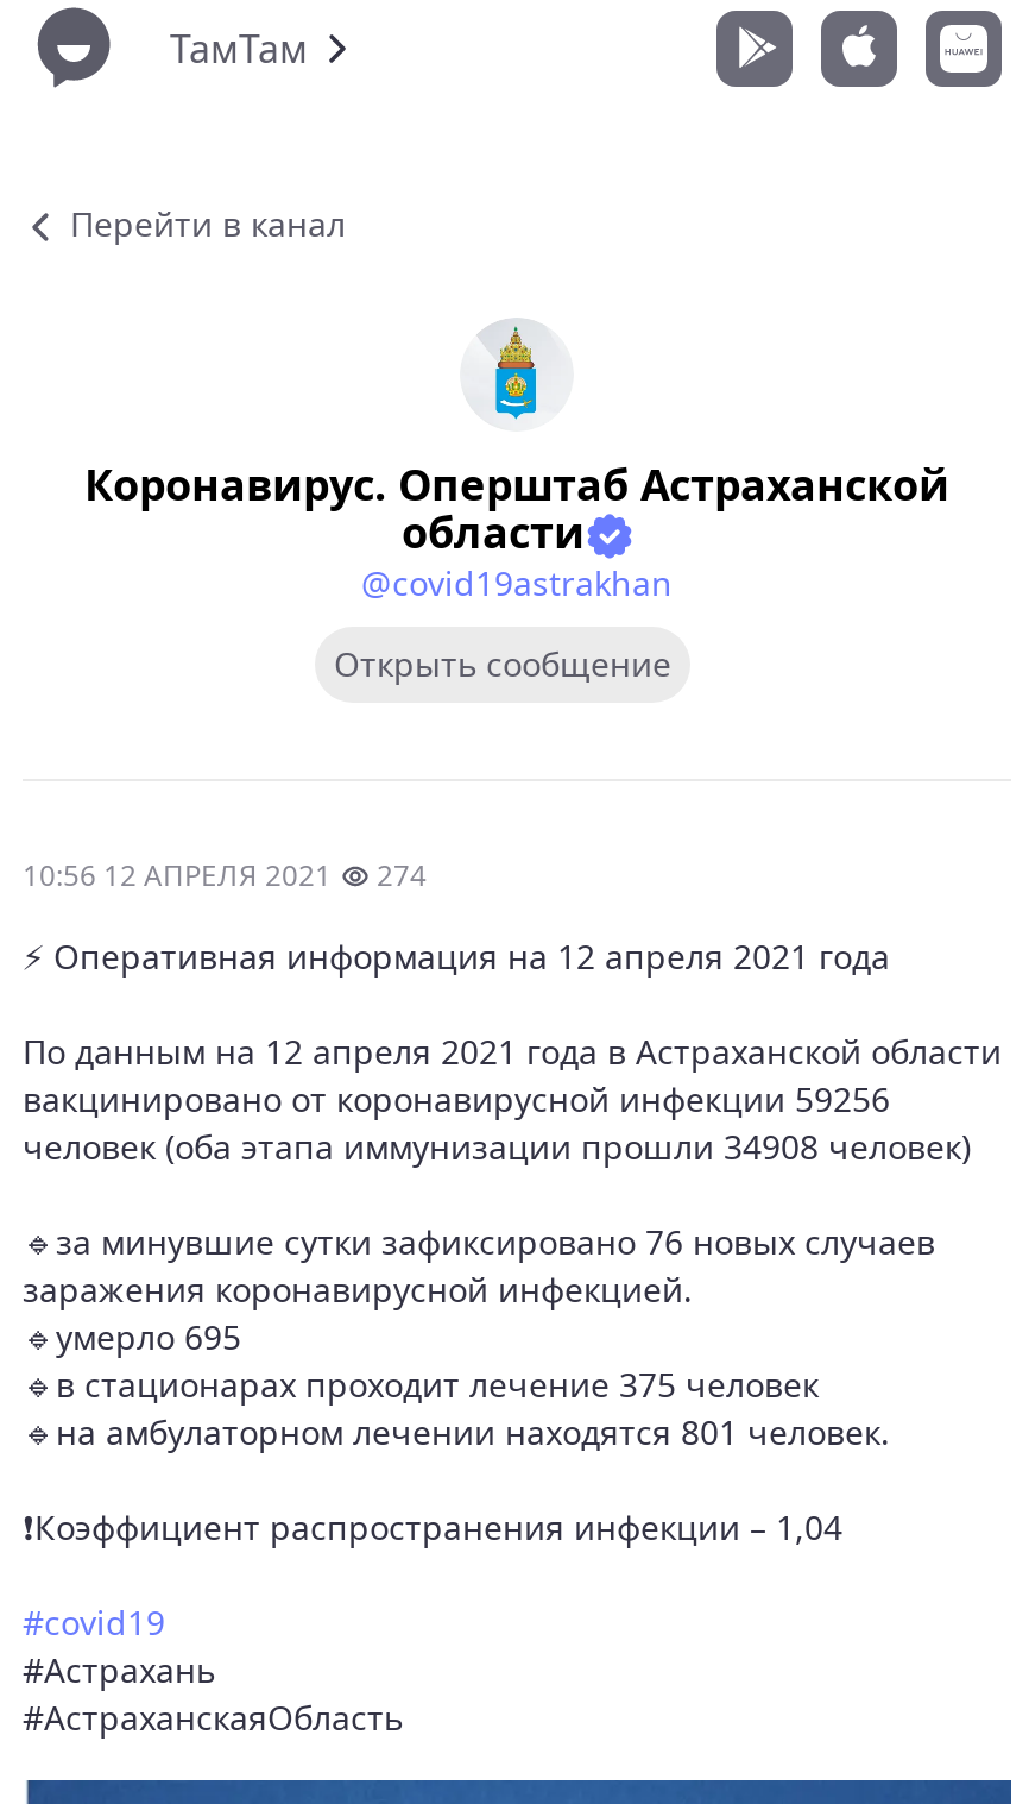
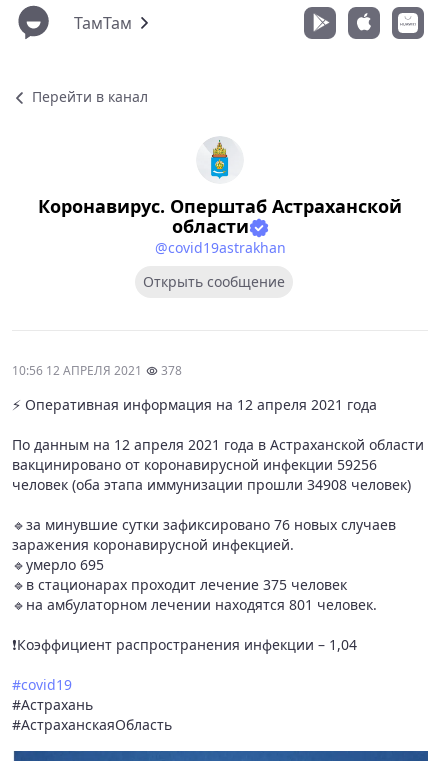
- 10:56 12 АПРЕЛЯ 2021 274
+ 10:56 12 АПРЕЛЯ 2021 378
